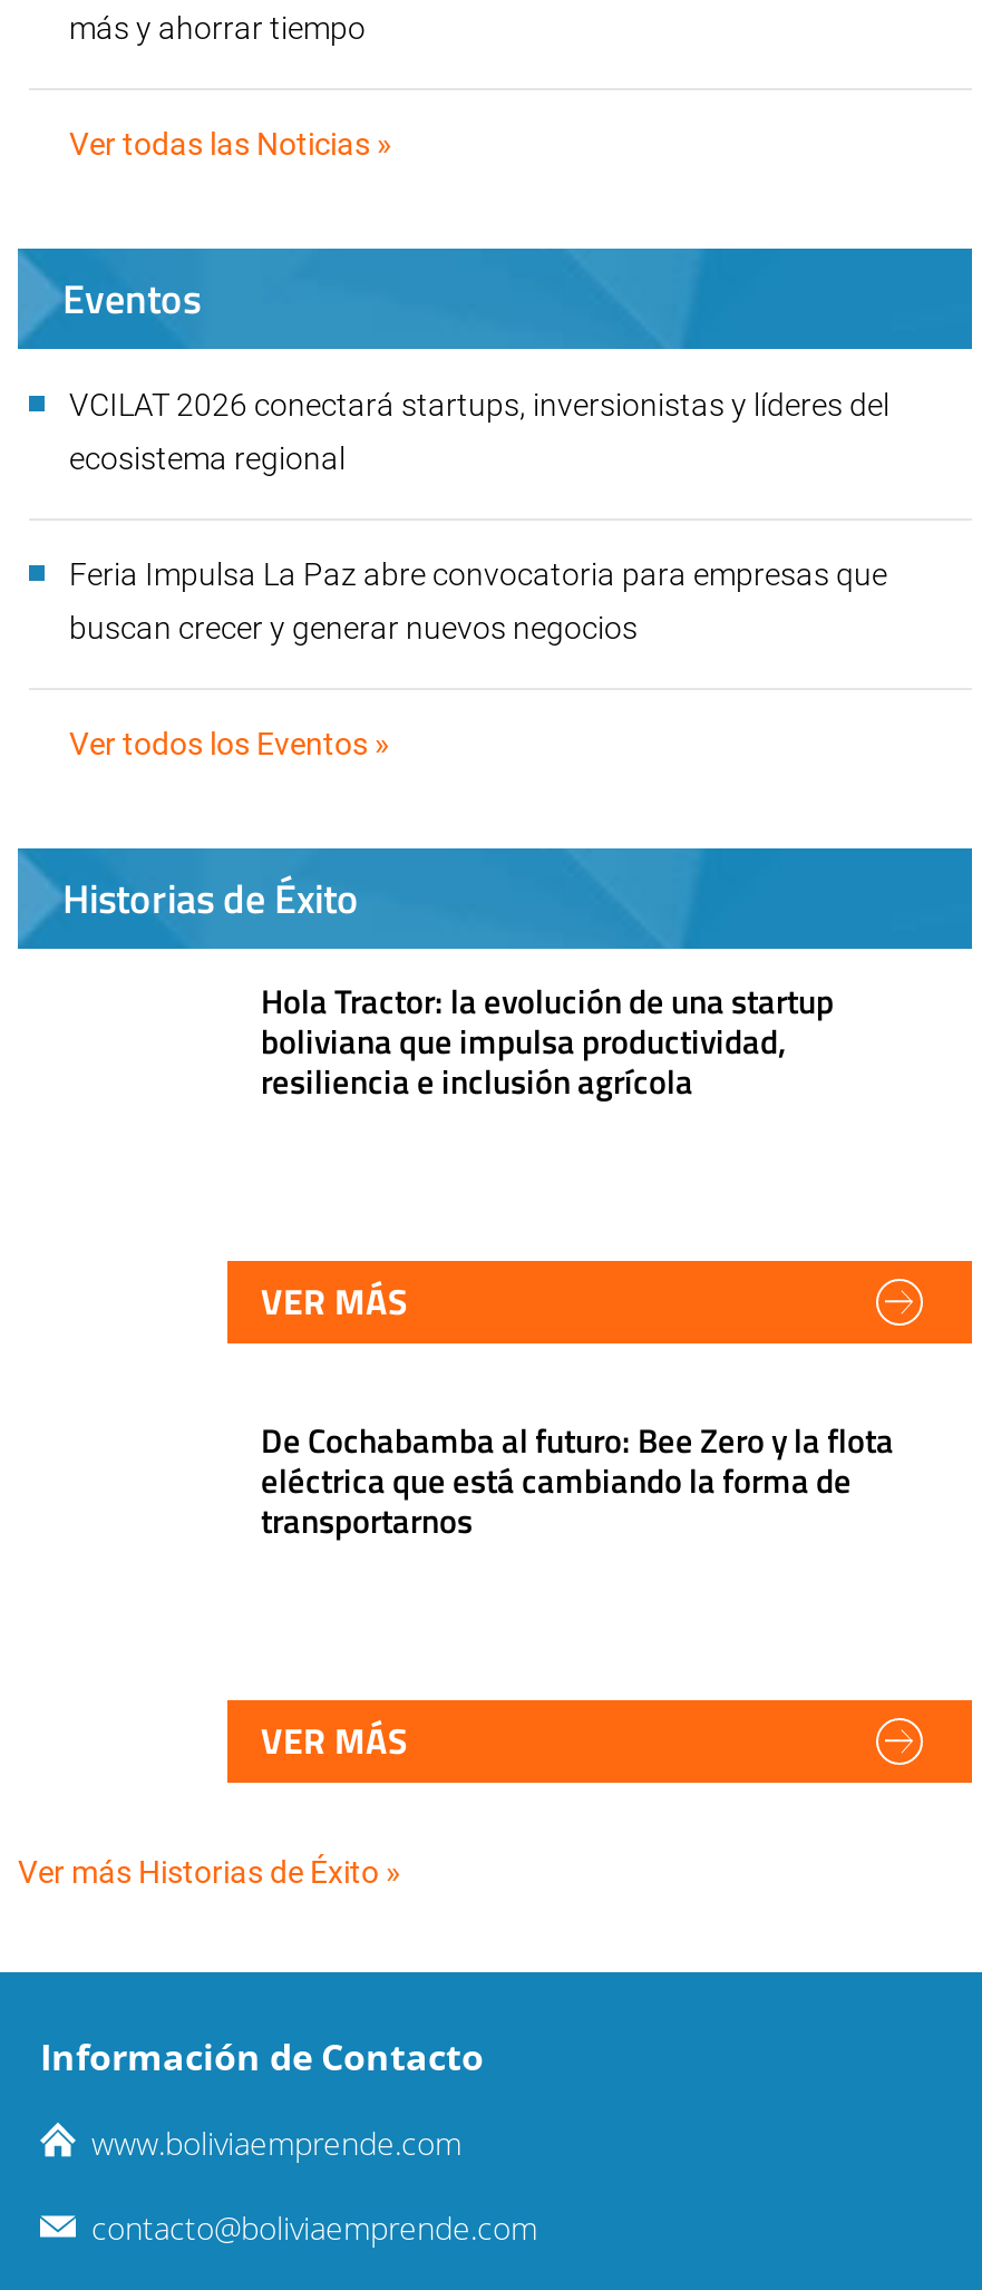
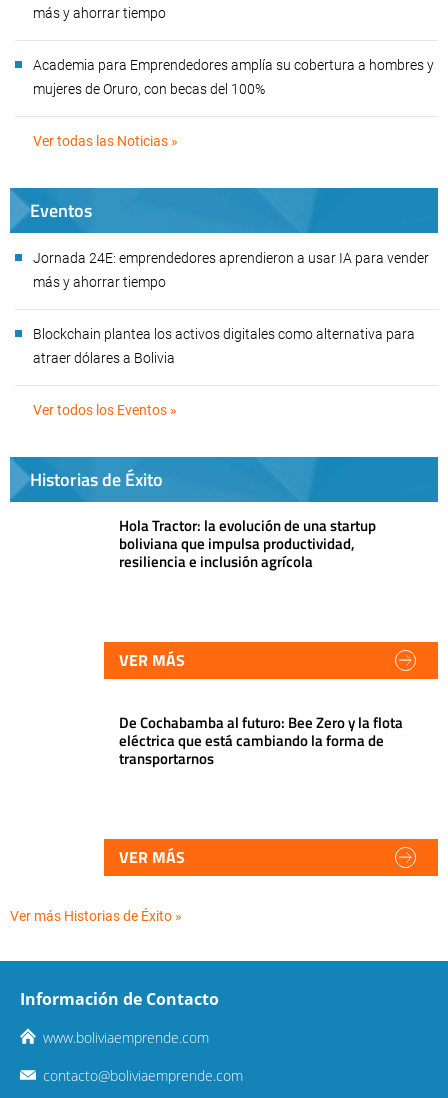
+ Academia para Emprendedores amplía su cobertura a hombres y
+ mujeres de Oruro, con becas del 100%

- VCILAT 2026 conectará startups, inversionistas y líderes del
+ Jornada 24E: emprendedores aprendieron a usar IA para vender

- ecosistema regional
+ más y ahorrar tiempo

- Feria Impulsa La Paz abre convocatoria para empresas que
+ Blockchain plantea los activos digitales como alternativa para

- buscan crecer y generar nuevos negocios
+ atraer dólares a Bolivia
